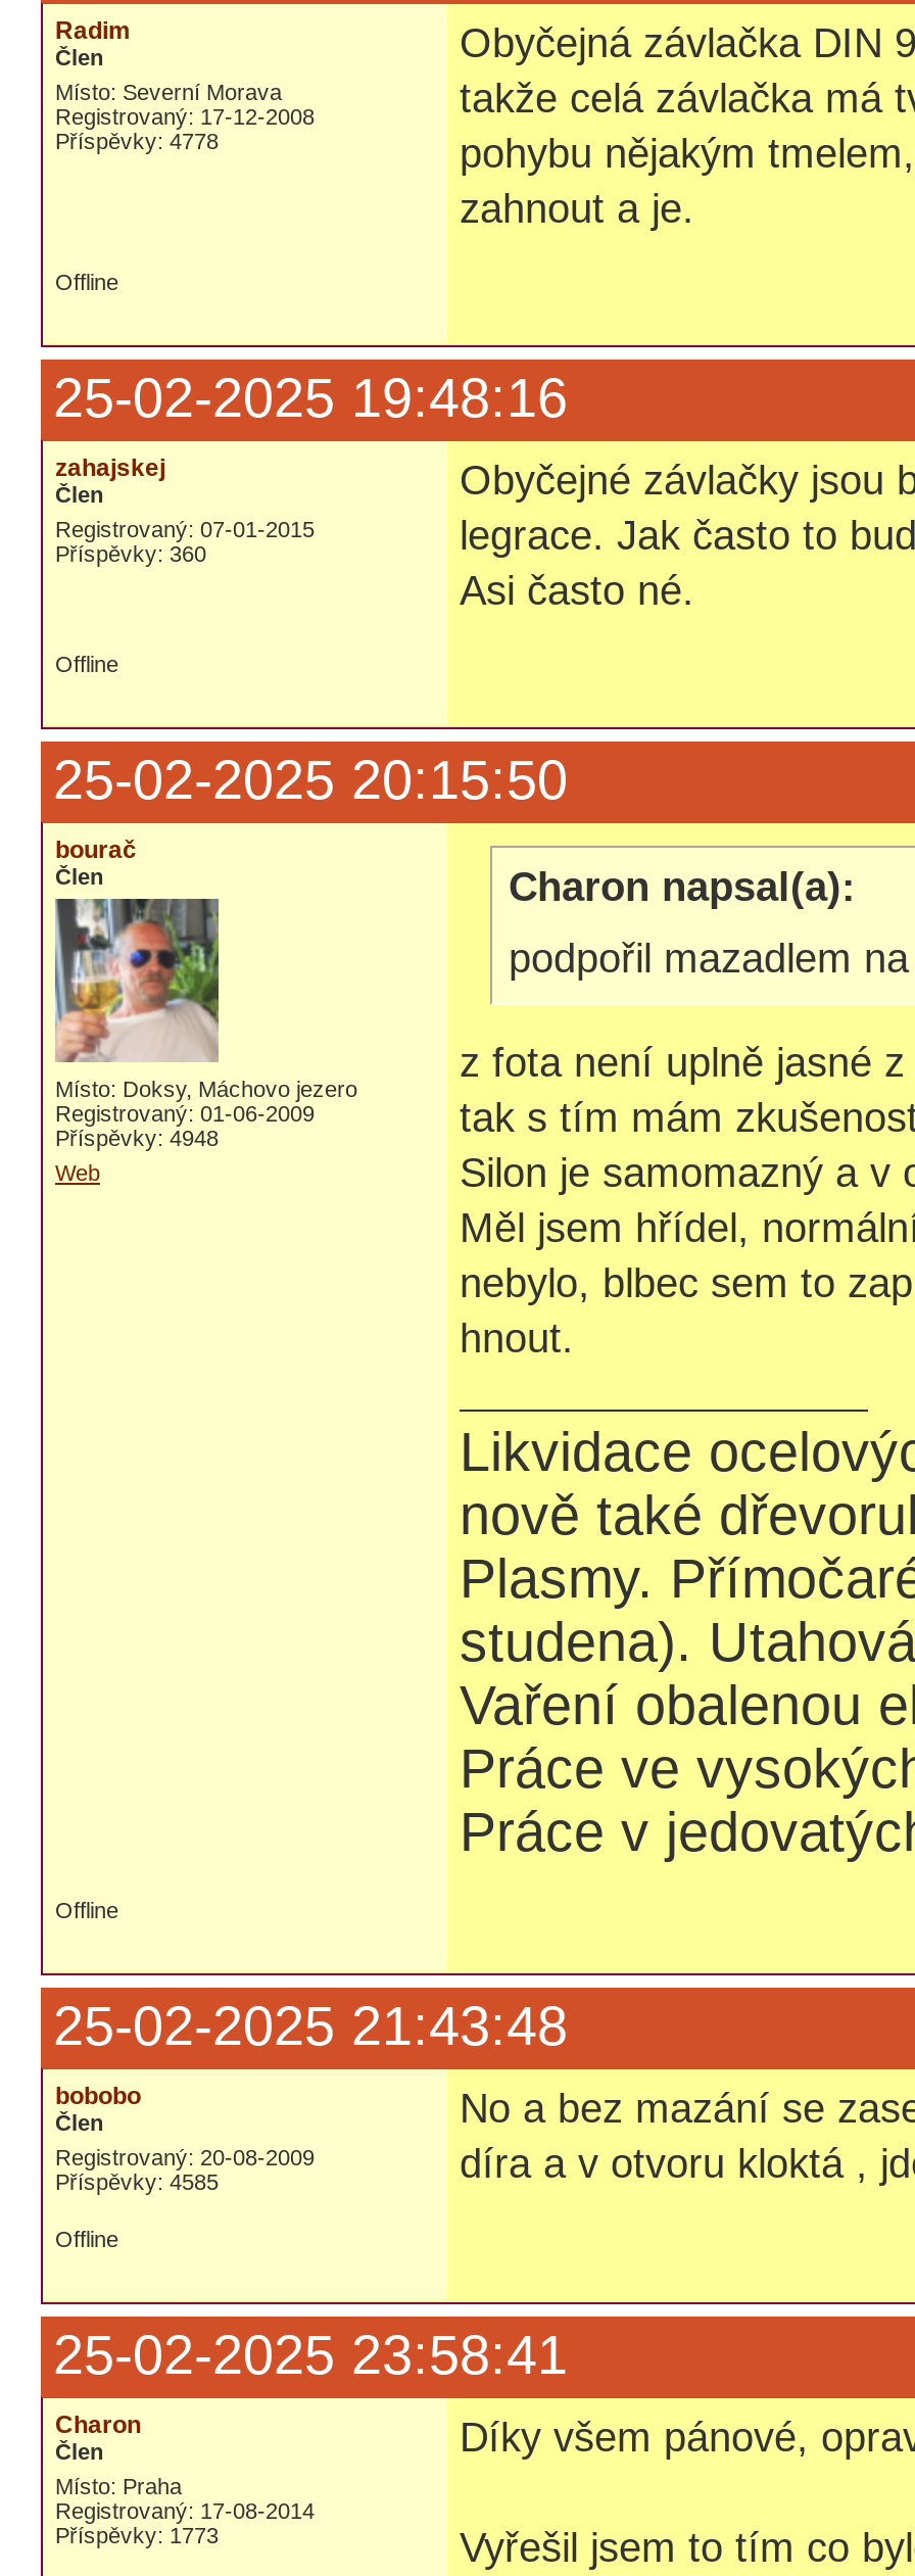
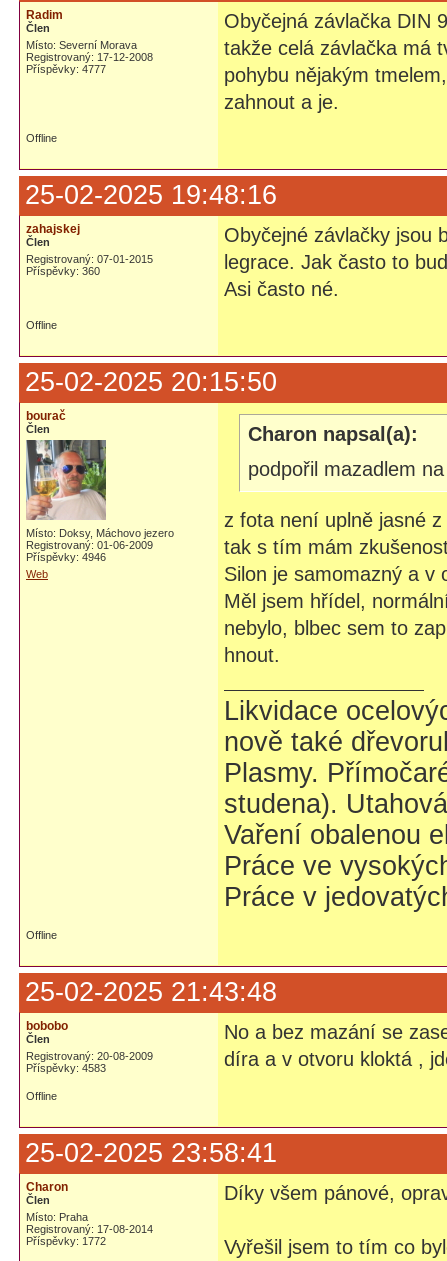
- Příspěvky: 4778
+ Příspěvky: 4777

- Příspěvky: 4948
+ Příspěvky: 4946

- Příspěvky: 4585
+ Příspěvky: 4583

- Příspěvky: 1773
+ Příspěvky: 1772
